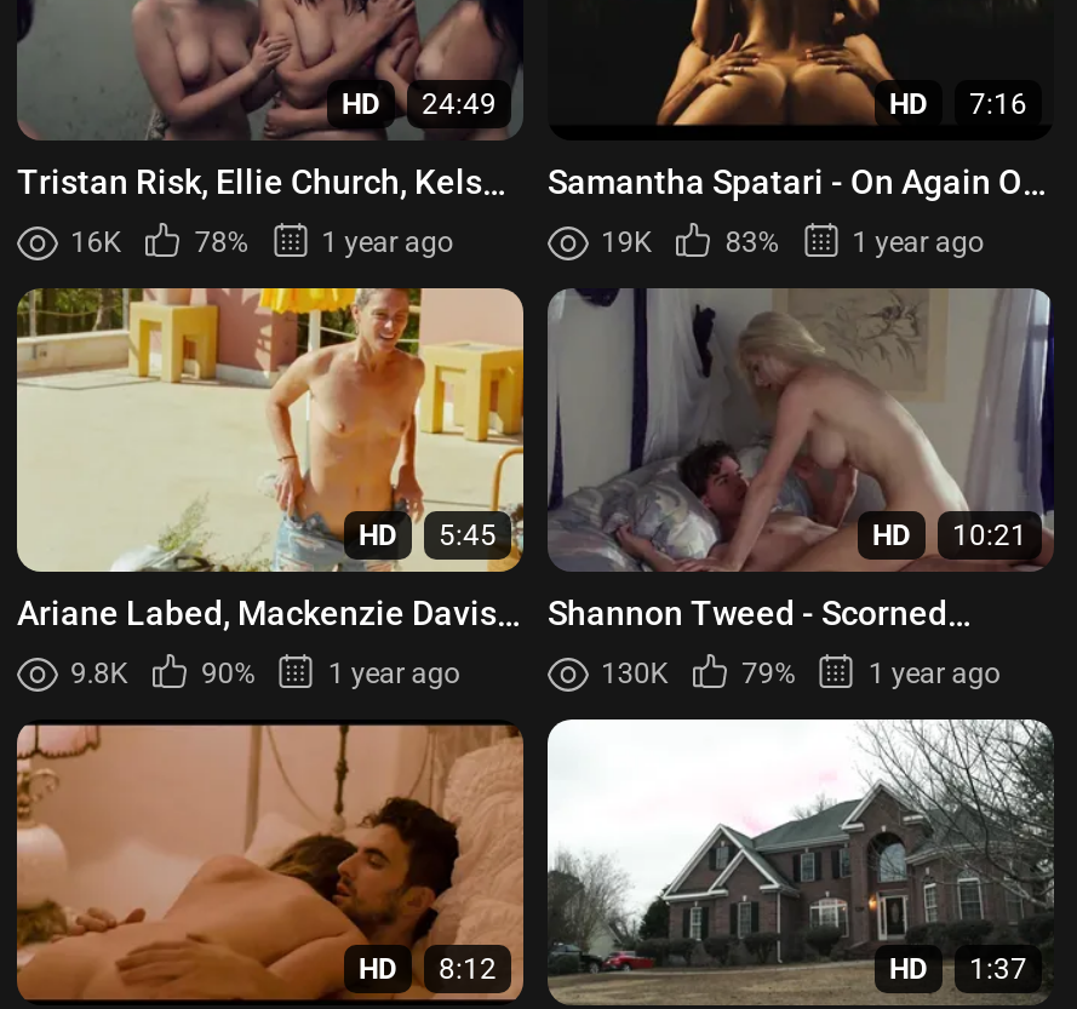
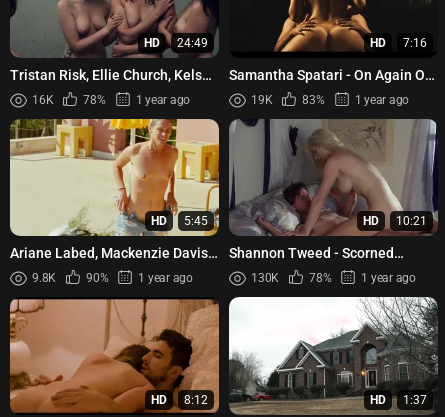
- 79%
+ 78%
